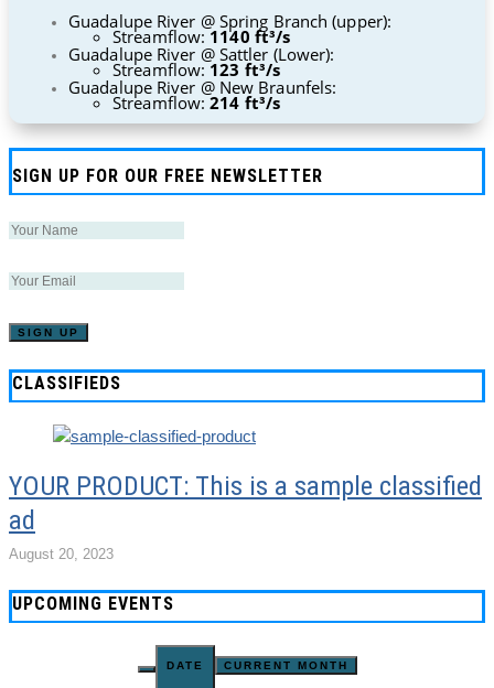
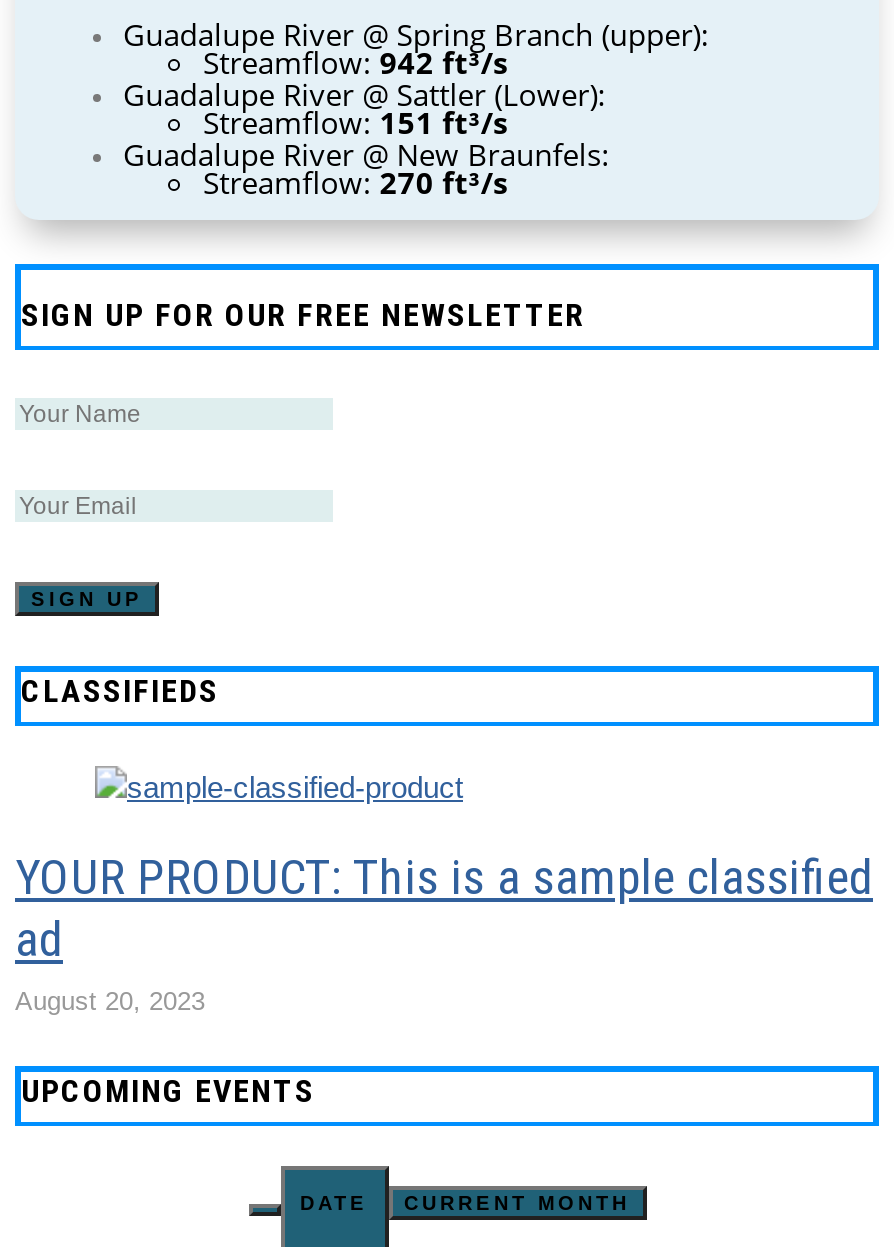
- Streamflow:1140 ft³/s
+ Streamflow:942 ft³/s

- Streamflow:123 ft³/s
+ Streamflow:151 ft³/s

- Streamflow:214 ft³/s
+ Streamflow:270 ft³/s
